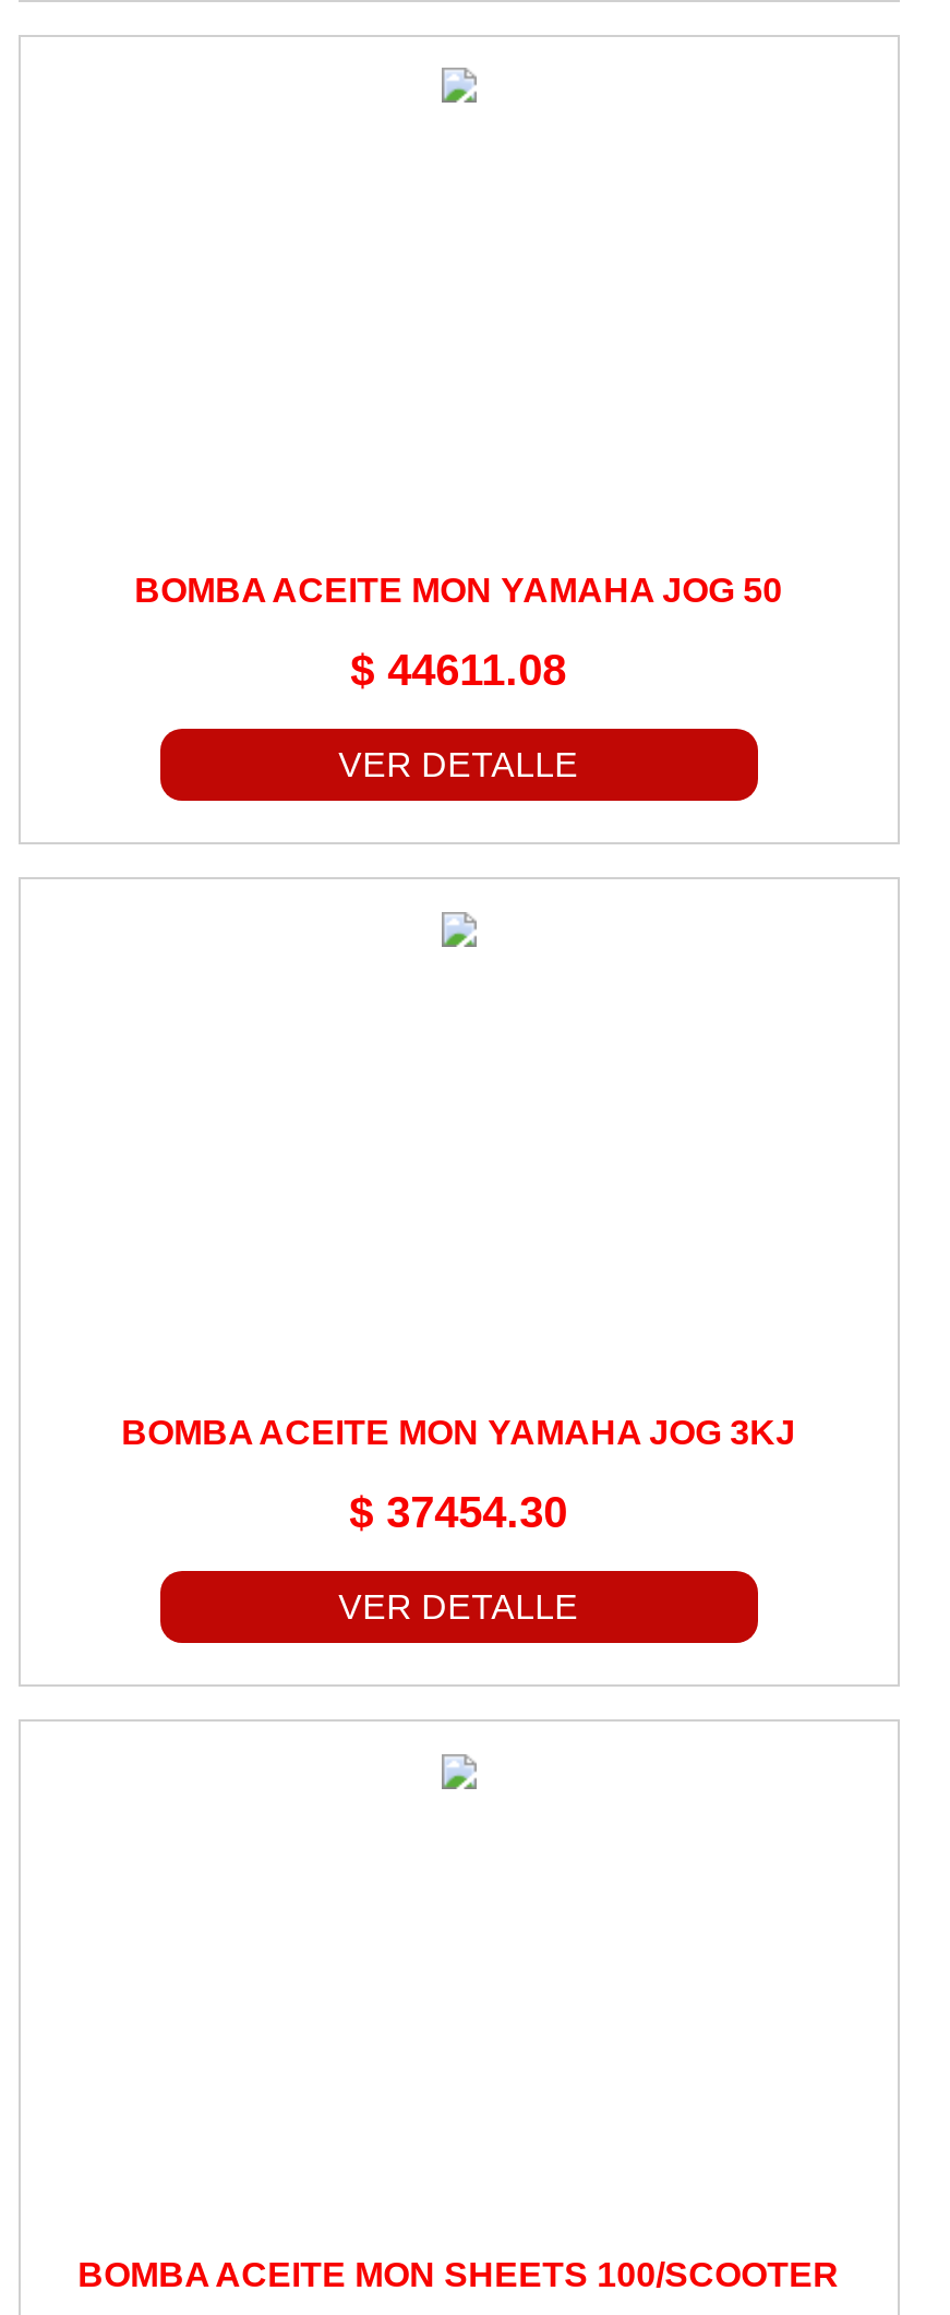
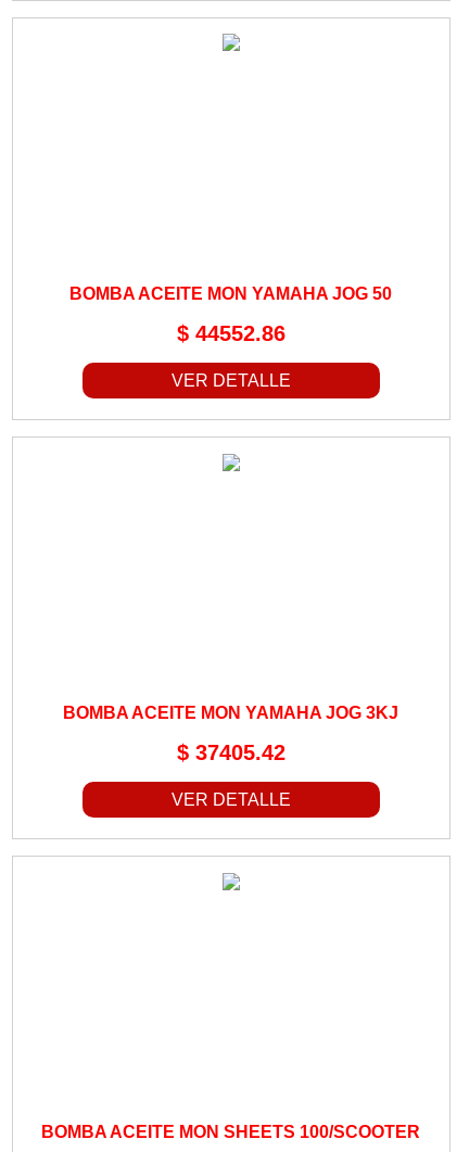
- $ 44611.08
+ $ 44552.86

- $ 37454.30
+ $ 37405.42
